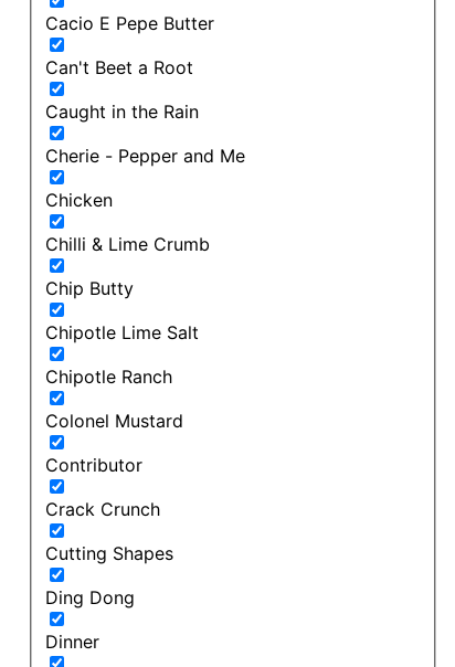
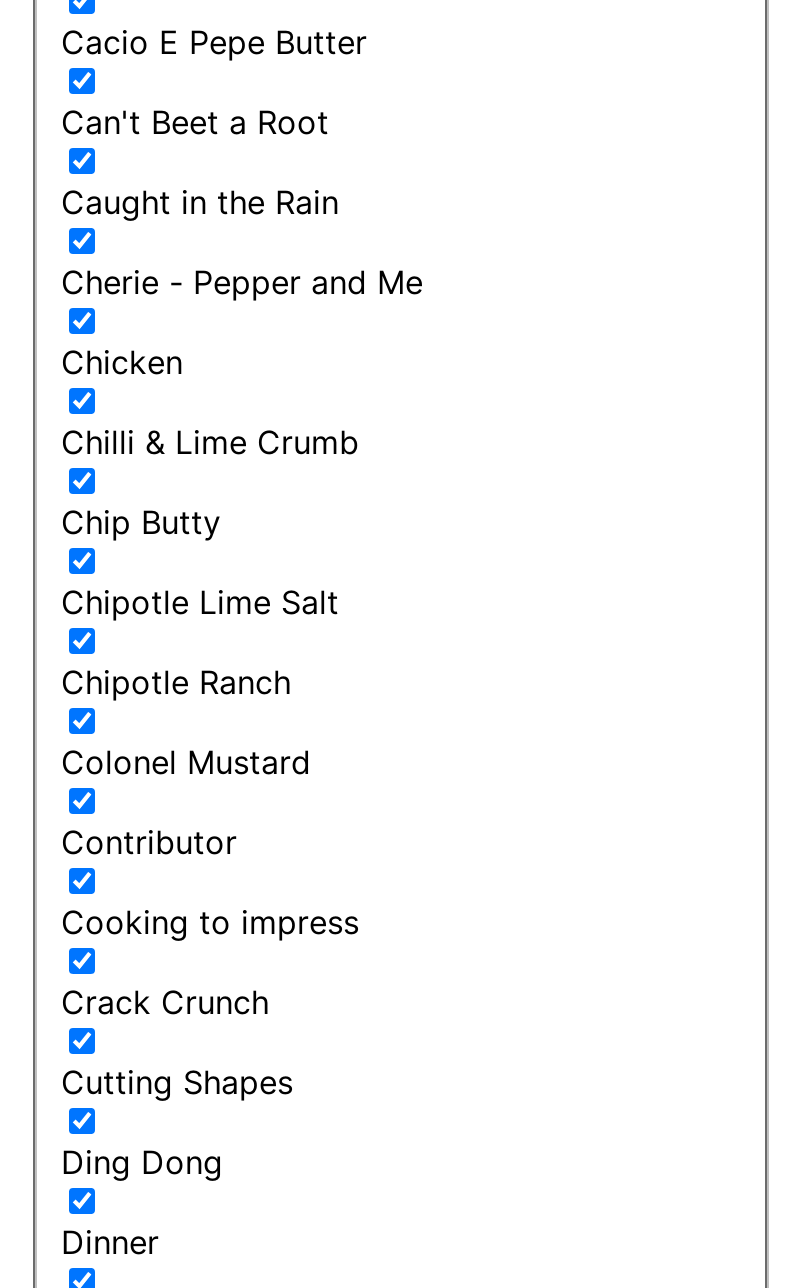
+ Cooking to impress
